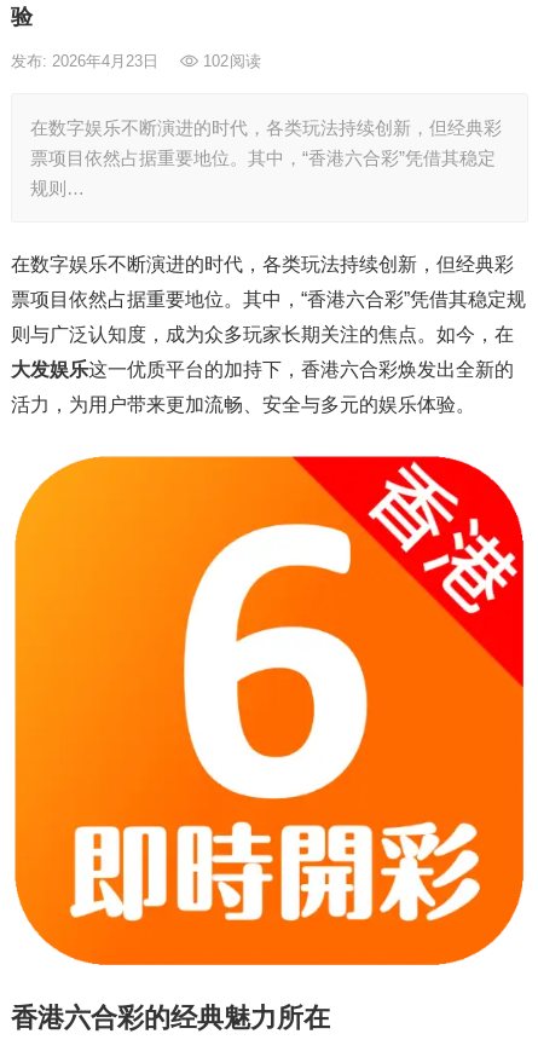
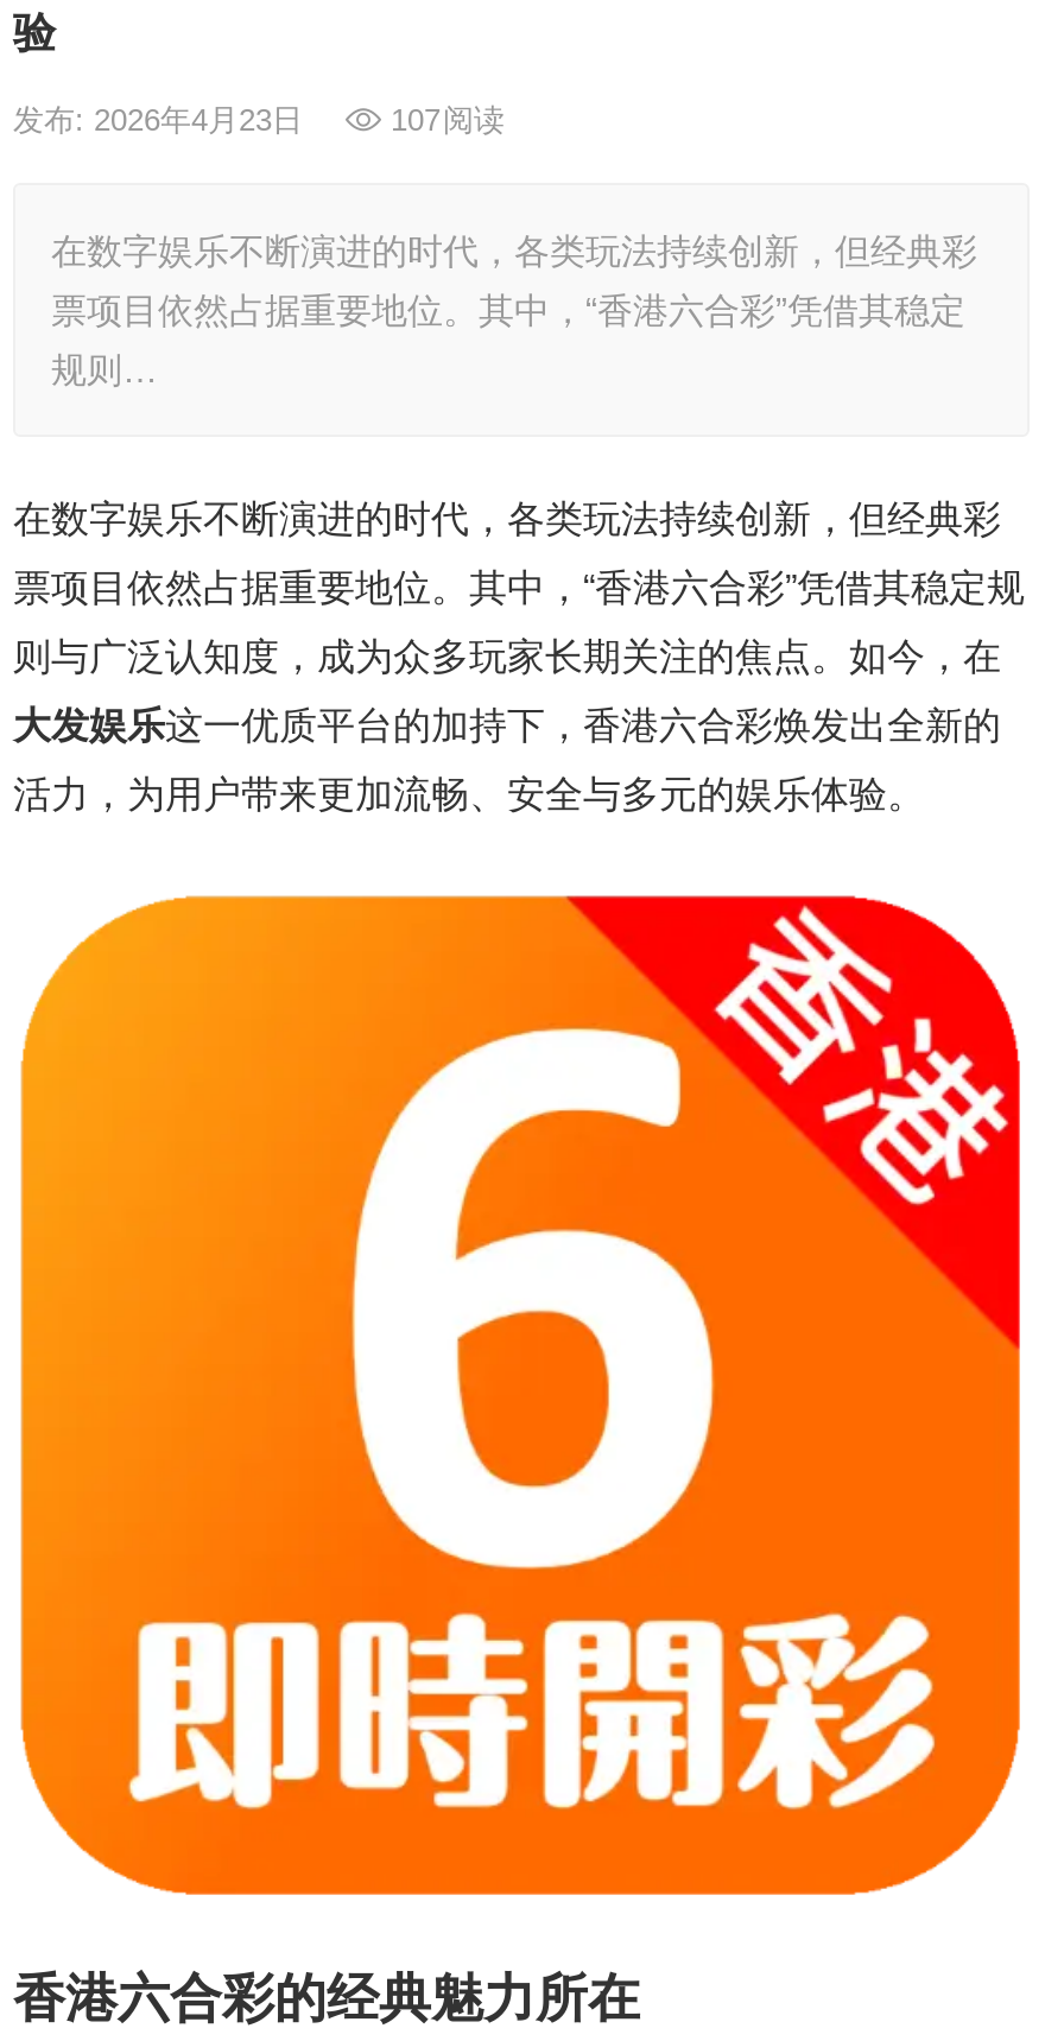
- 发布: 2026年4月23日 102阅读
+ 发布: 2026年4月23日 107阅读
